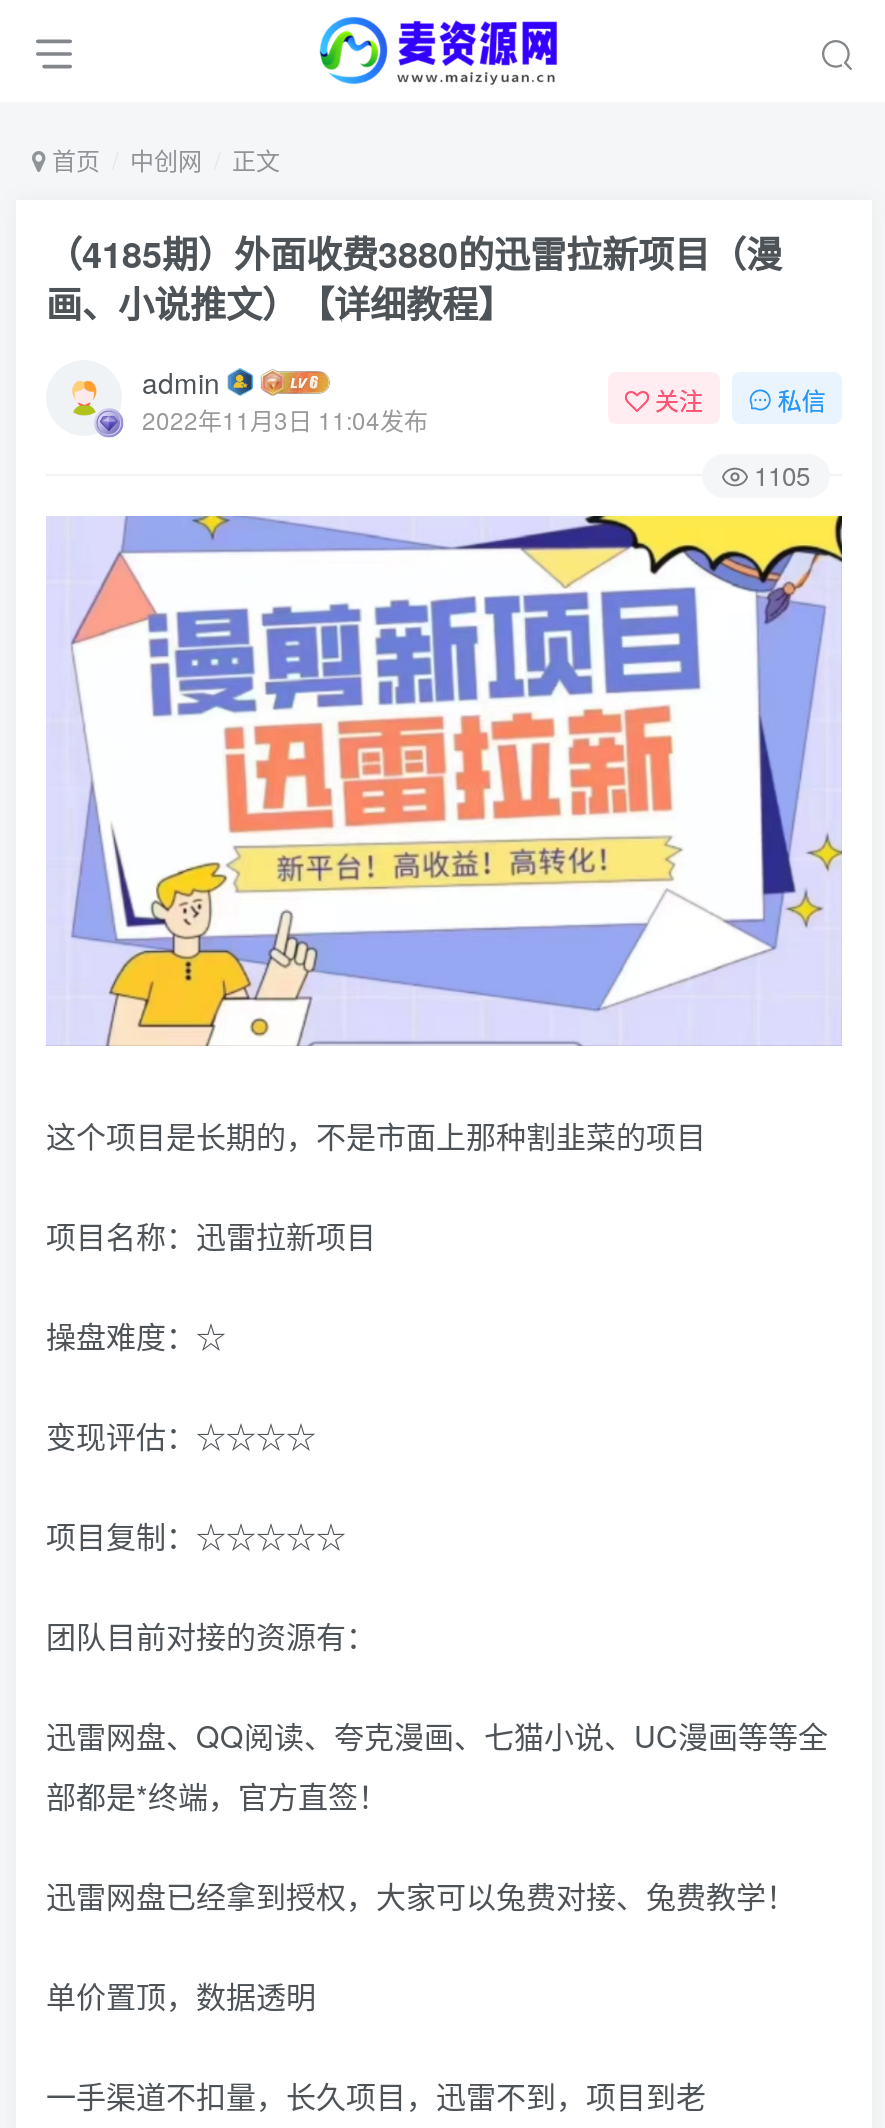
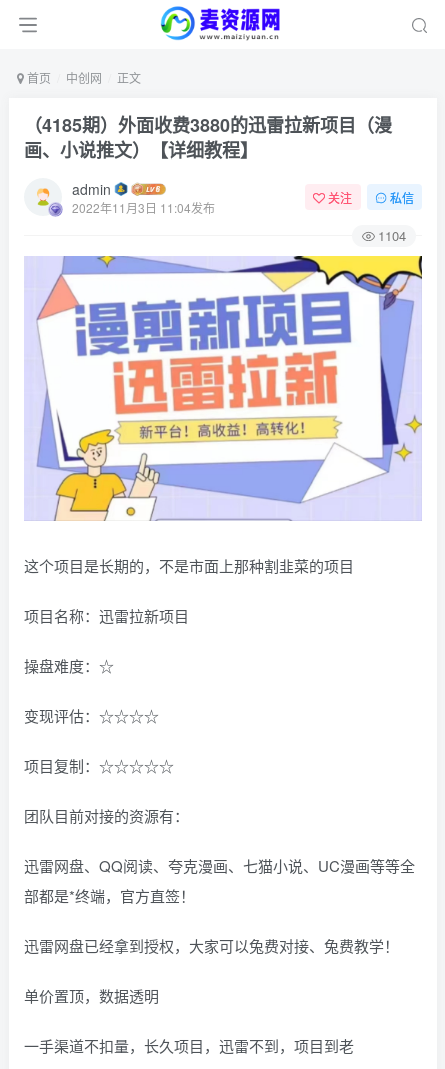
- 1105
+ 1104
